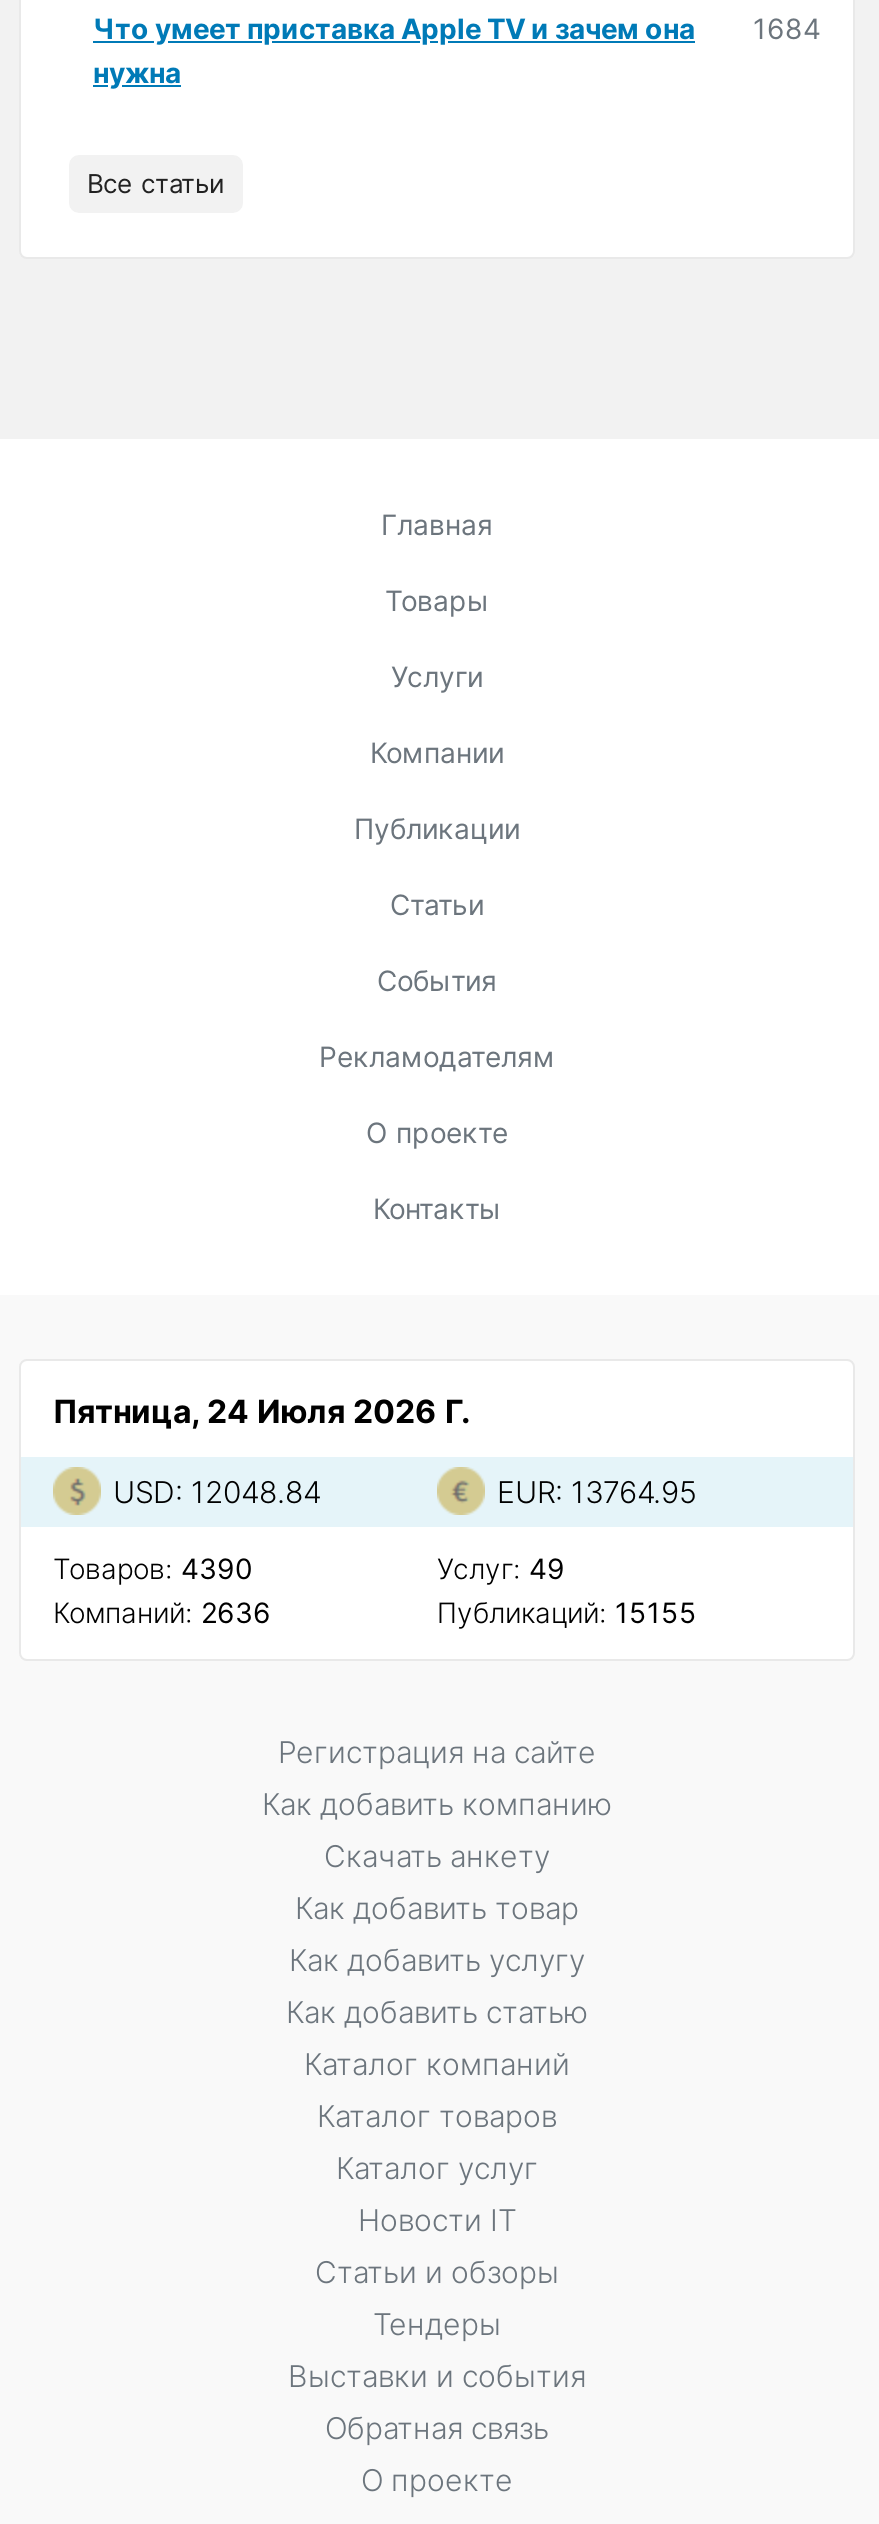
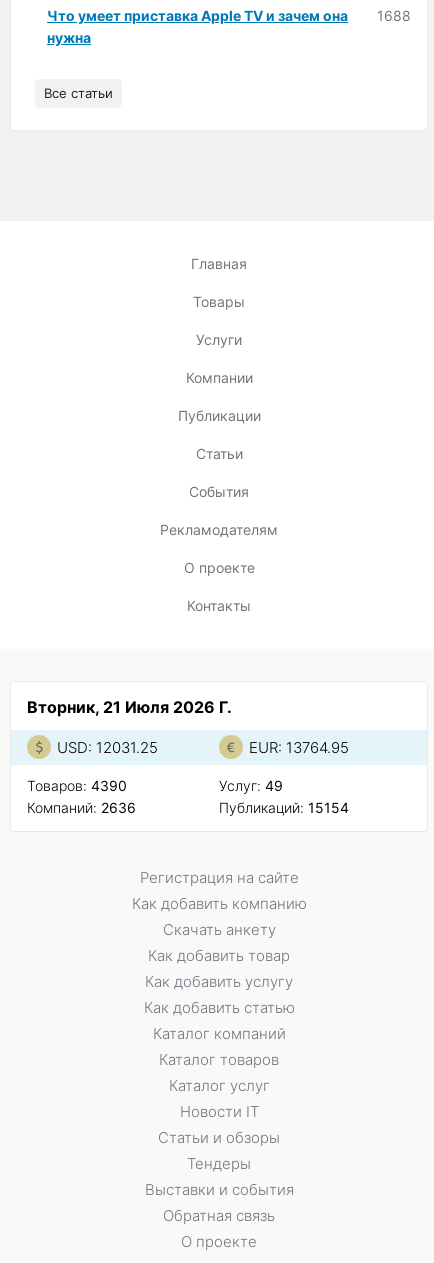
- Что умеет приставка Apple TV и зачем она 1684
+ Что умеет приставка Apple TV и зачем она 1688

- Пятница, 24 Июля 2026 Г.
+ Вторник, 21 Июля 2026 Г.

- USD: 12048.84
+ USD: 12031.25

- Публикаций: 15155
+ Публикаций: 15154
